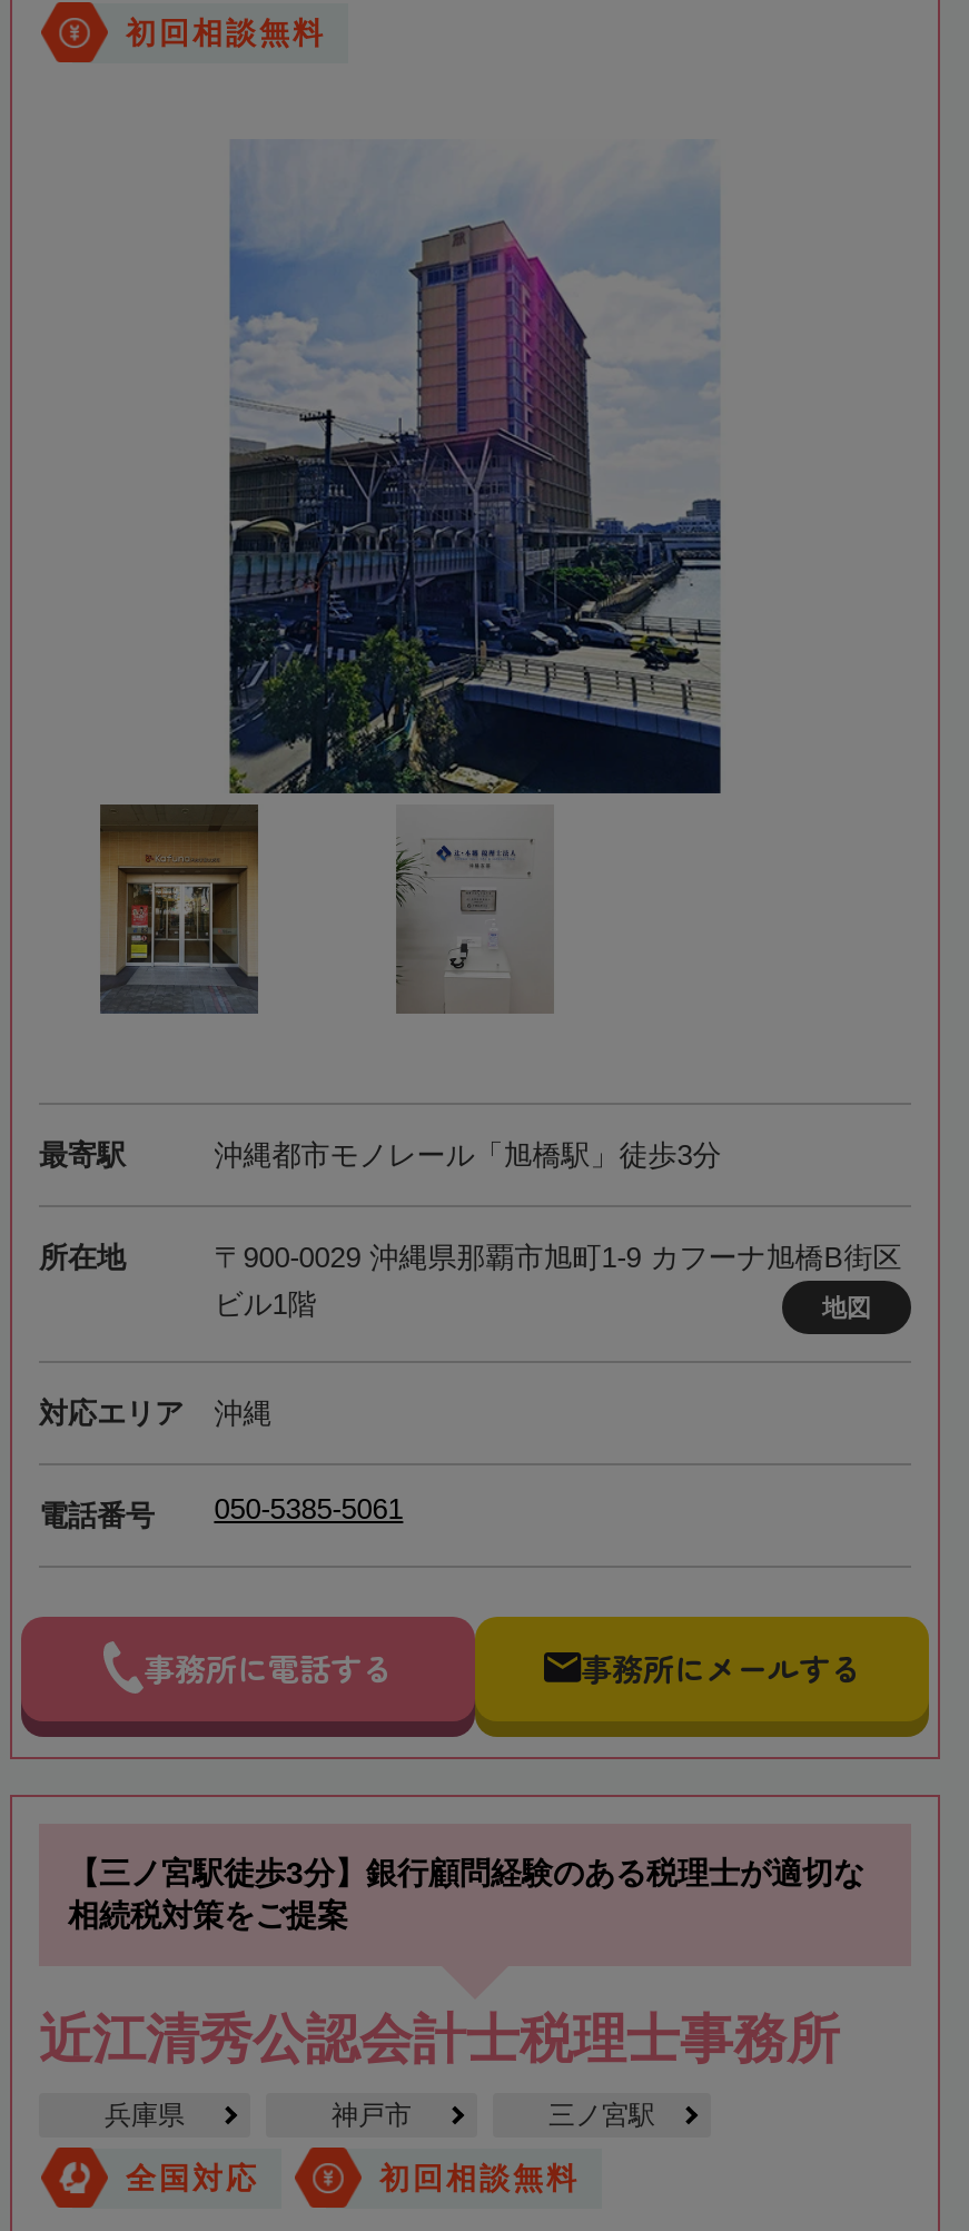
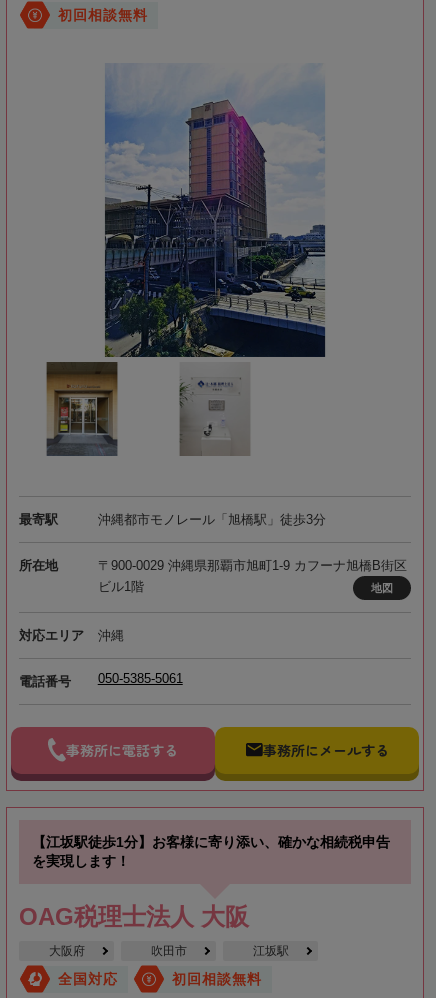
- 【三ノ宮駅徒歩3分】銀行顧問経験のある税理士が適切な
- 相続税対策をご提案
+ 【江坂駅徒歩1分】お客様に寄り添い、確かな相続税申告
+ を実現します！

- 近江清秀公認会計士税理士事務所
+ OAG税理士法人 大阪

- 兵庫県
- 神戸市
- 三ノ宮駅
+ 大阪府
+ 吹田市
+ 江坂駅
